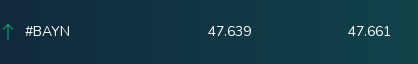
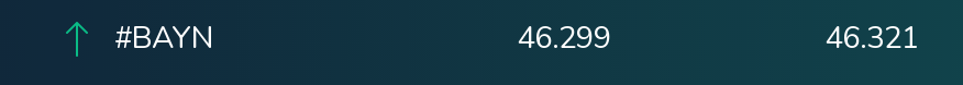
- 47.639
+ 46.299

- 47.661
+ 46.321
